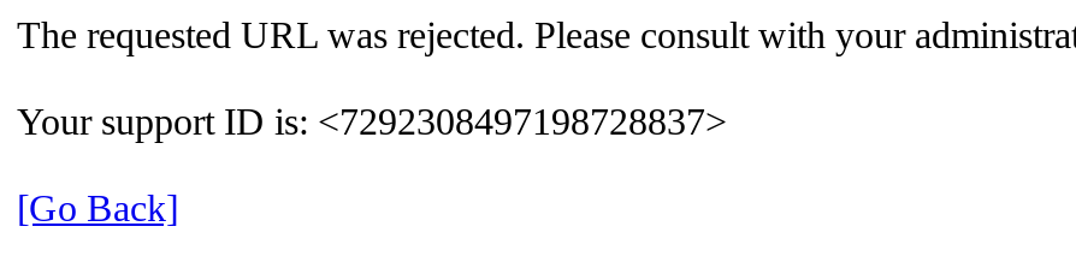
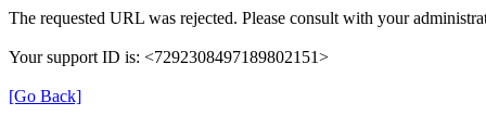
- Your support ID is: <7292308497198728837>
+ Your support ID is: <7292308497189802151>
